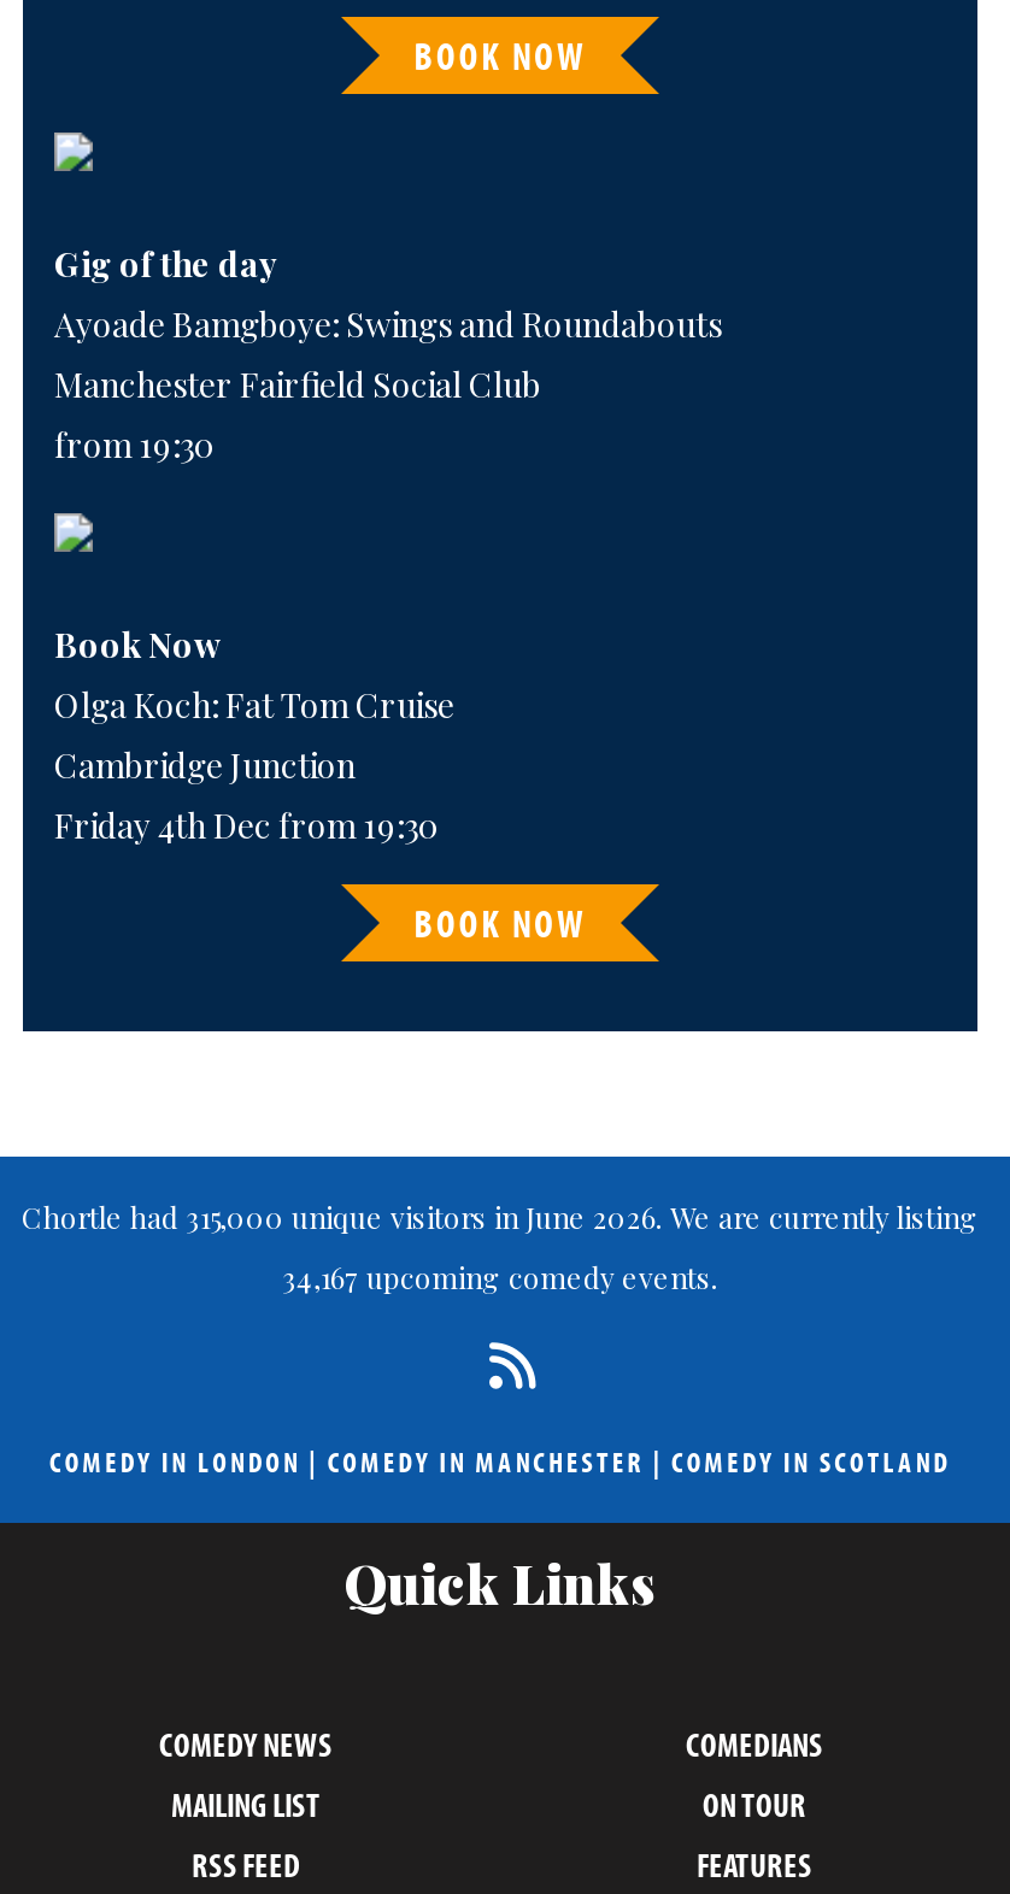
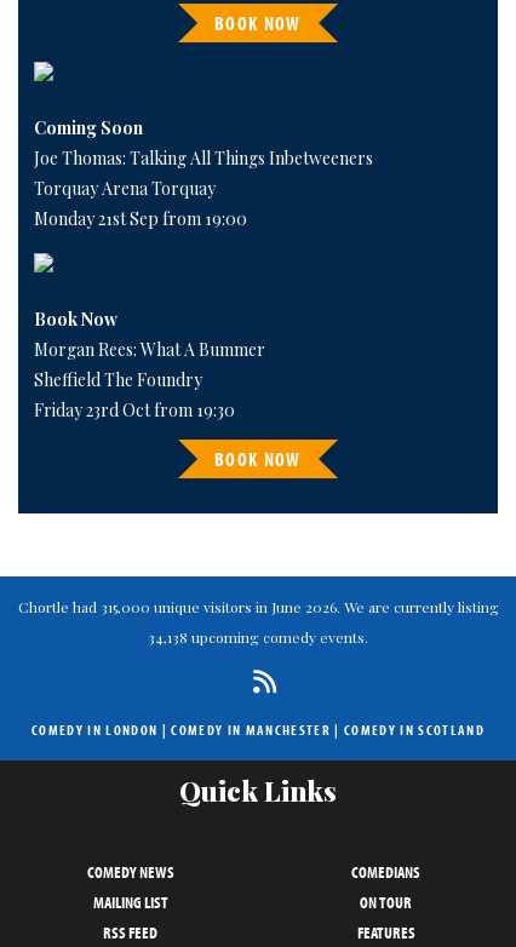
- Gig of the day
- Ayoade Bamgboye: Swings and Roundabouts
- Manchester Fairfield Social Club
- from 19:30
+ Coming Soon
+ Joe Thomas: Talking All Things Inbetweeners
+ Torquay Arena Torquay
+ Monday 21st Sep from 19:00

- Olga Koch: Fat Tom Cruise
- Cambridge Junction
- Friday 4th Dec from 19:30
+ Morgan Rees: What A Bummer
+ Sheffield The Foundry
+ Friday 23rd Oct from 19:30

- 34,167 upcoming comedy events.
+ 34,138 upcoming comedy events.
